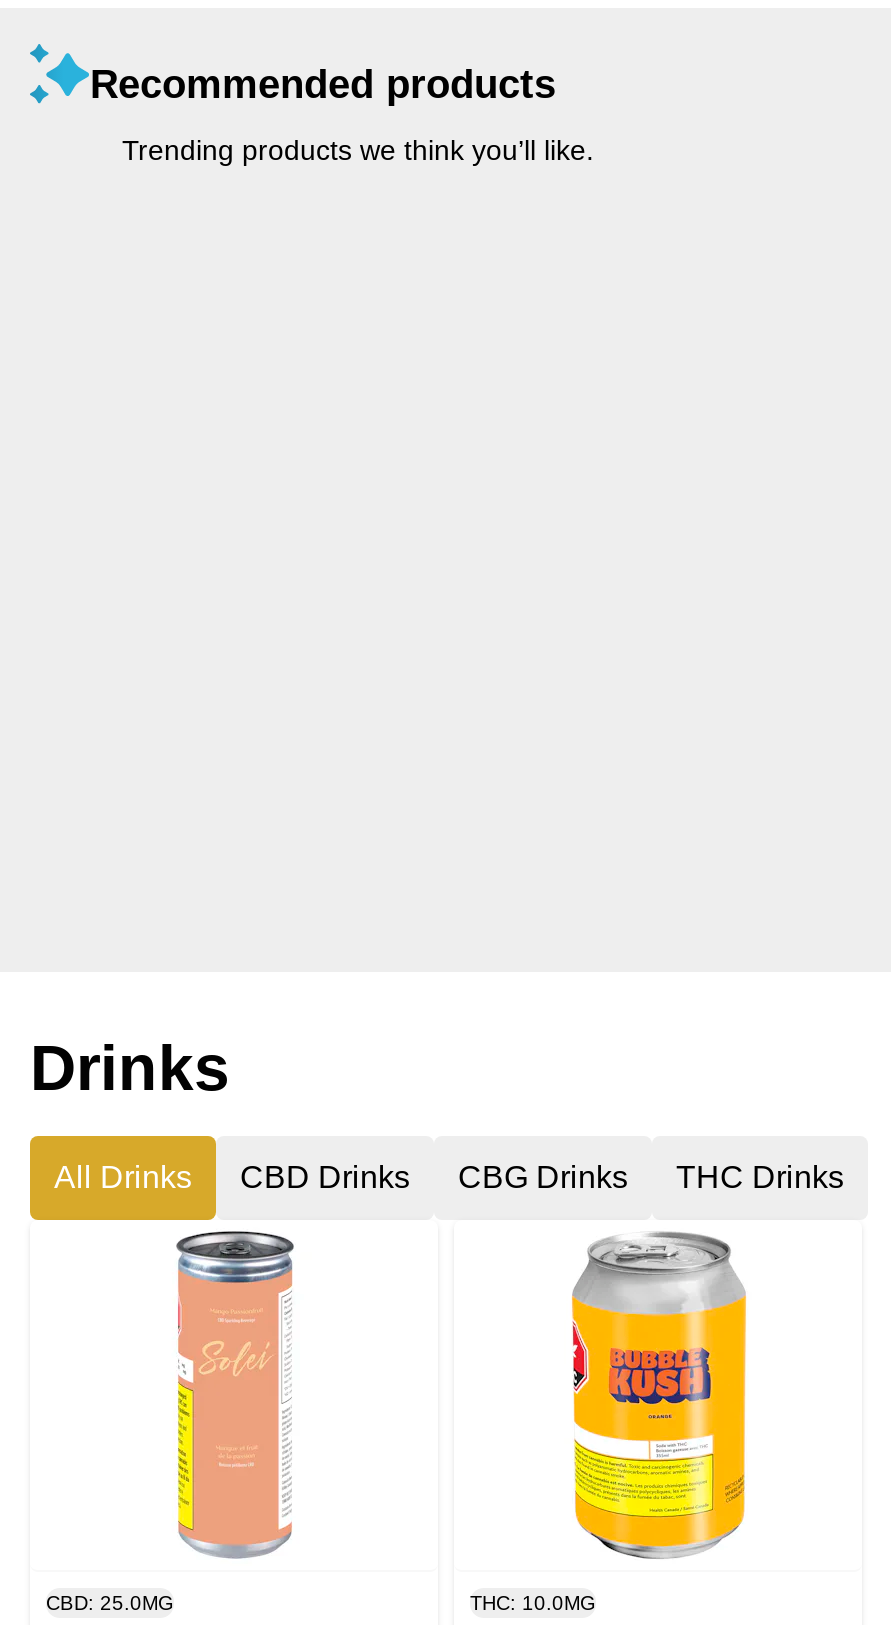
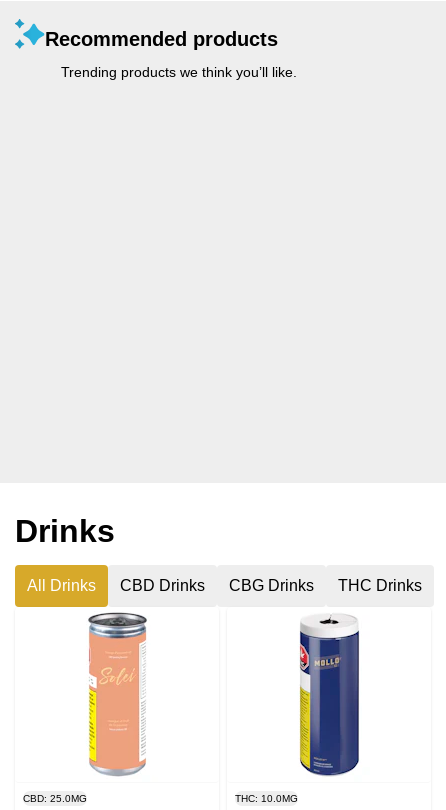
- [image]
+ [image]
